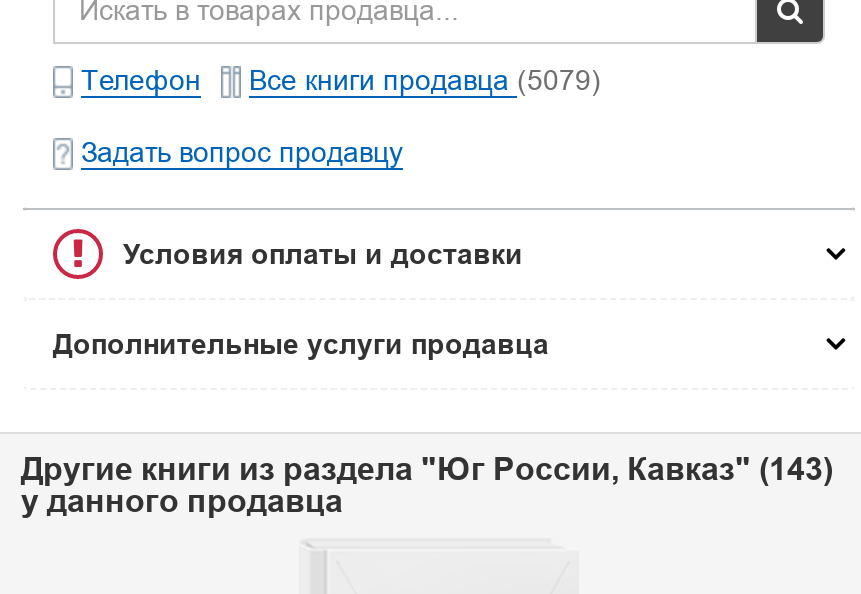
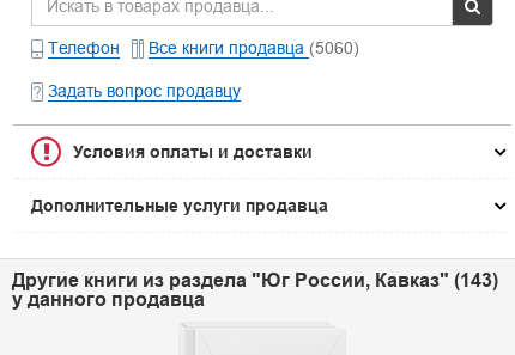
- Все книги продавца (5079)
+ Все книги продавца (5060)
